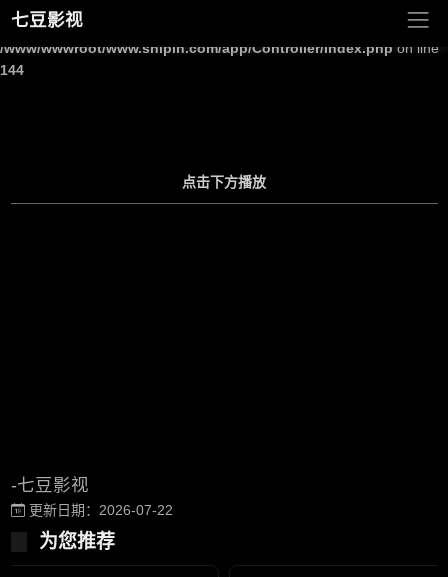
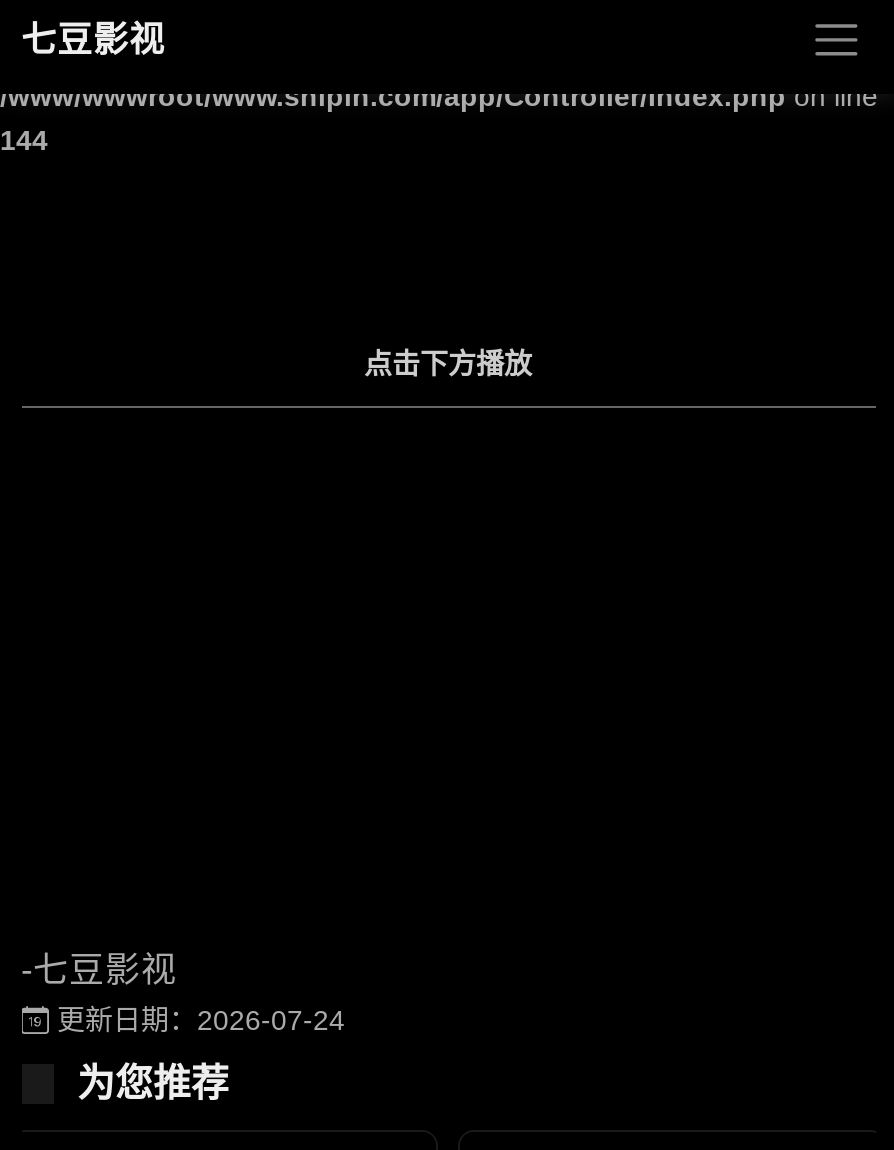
- 更新日期：2026-07-22
+ 更新日期：2026-07-24
